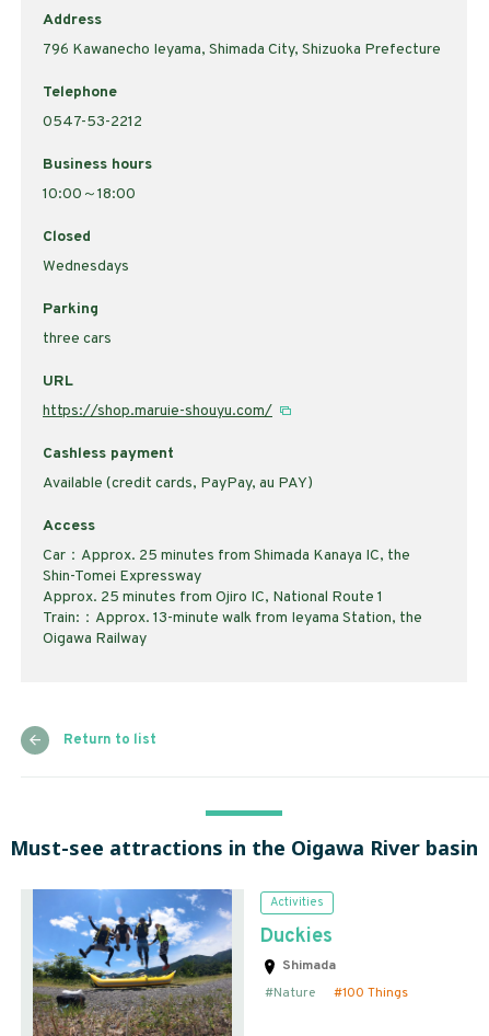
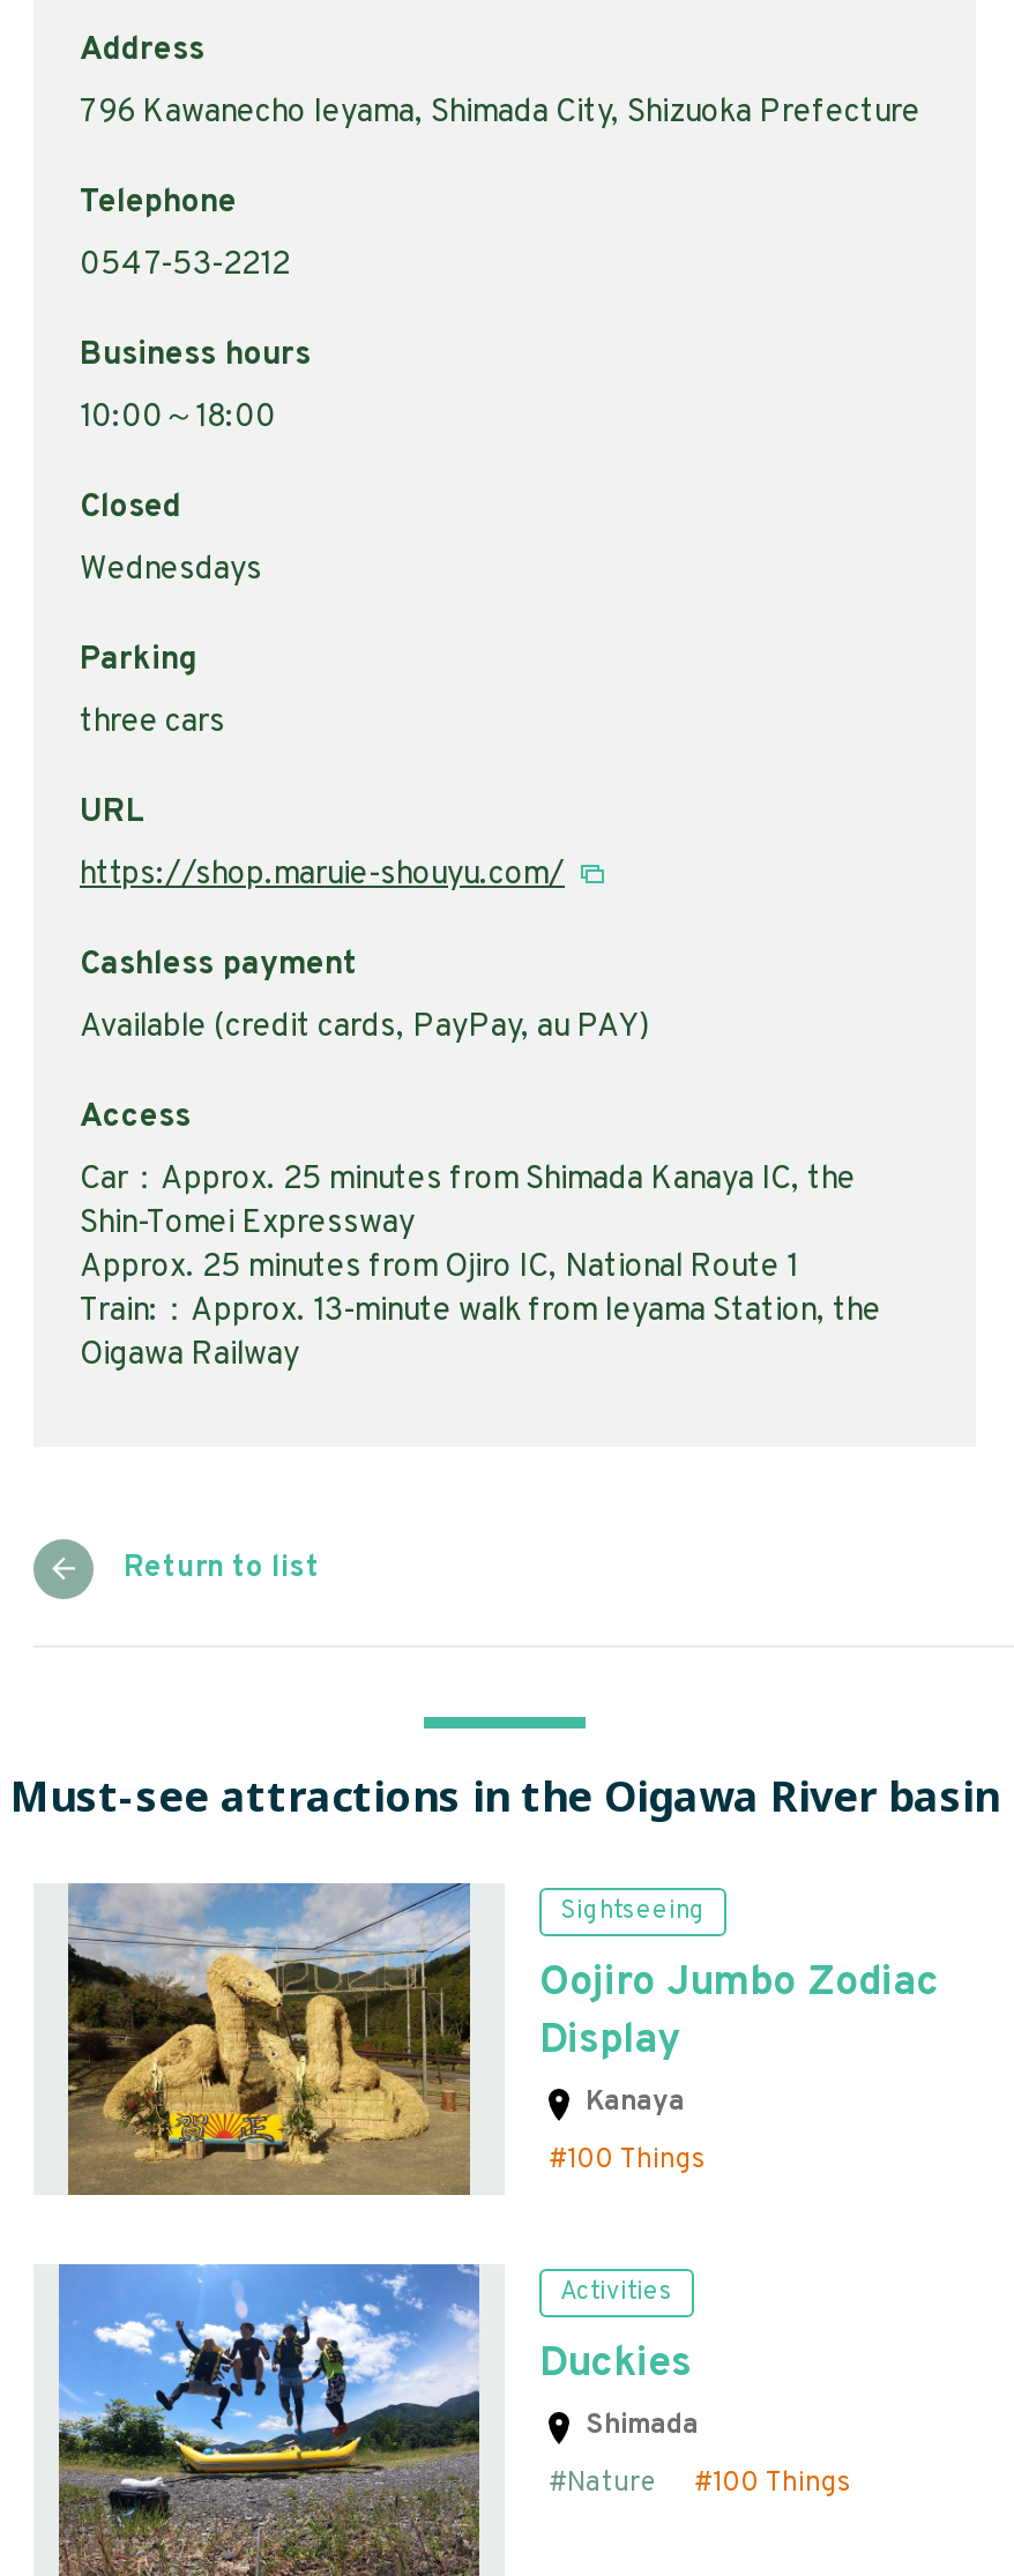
+ [image]
+ Oojiro Jumbo Zodiac
+ Display
+ Kanaya
+ 100 Things

+ Sightseeing
